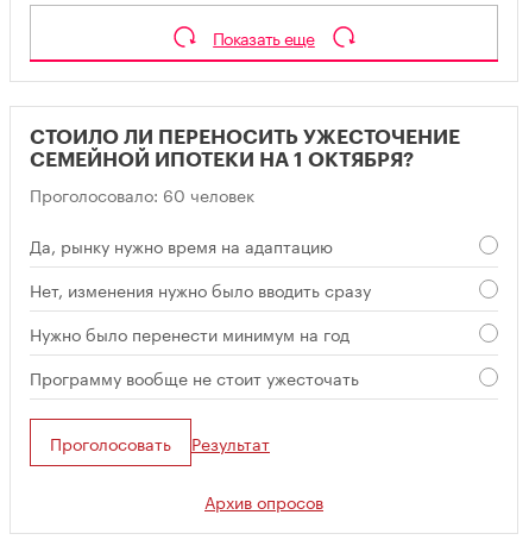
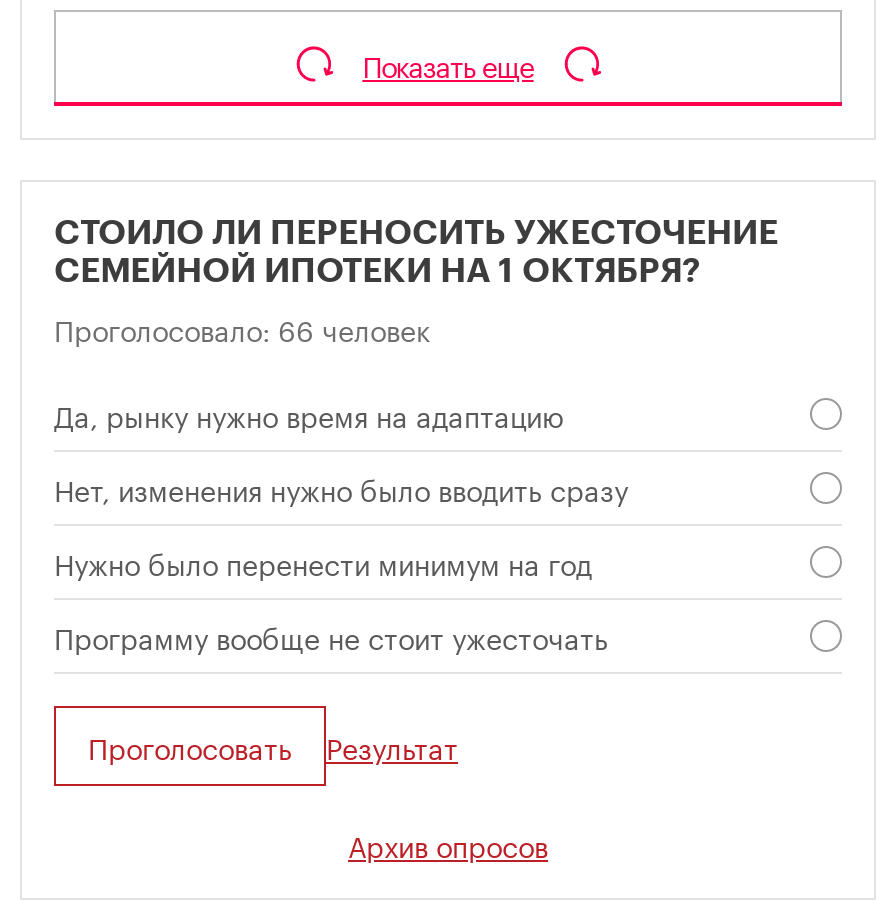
- Проголосовало: 60 человек
+ Проголосовало: 66 человек
